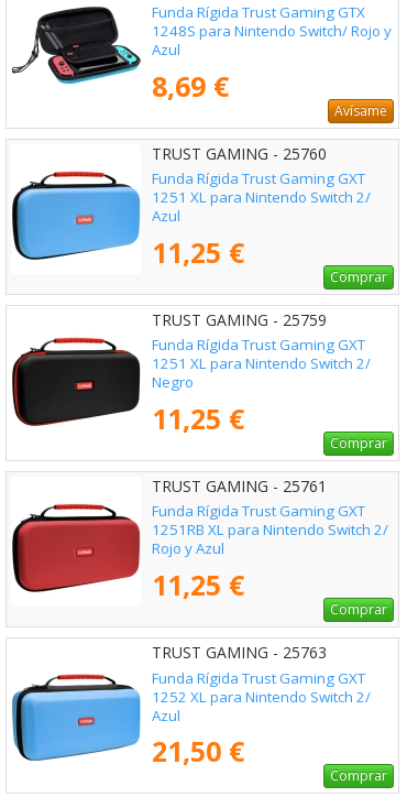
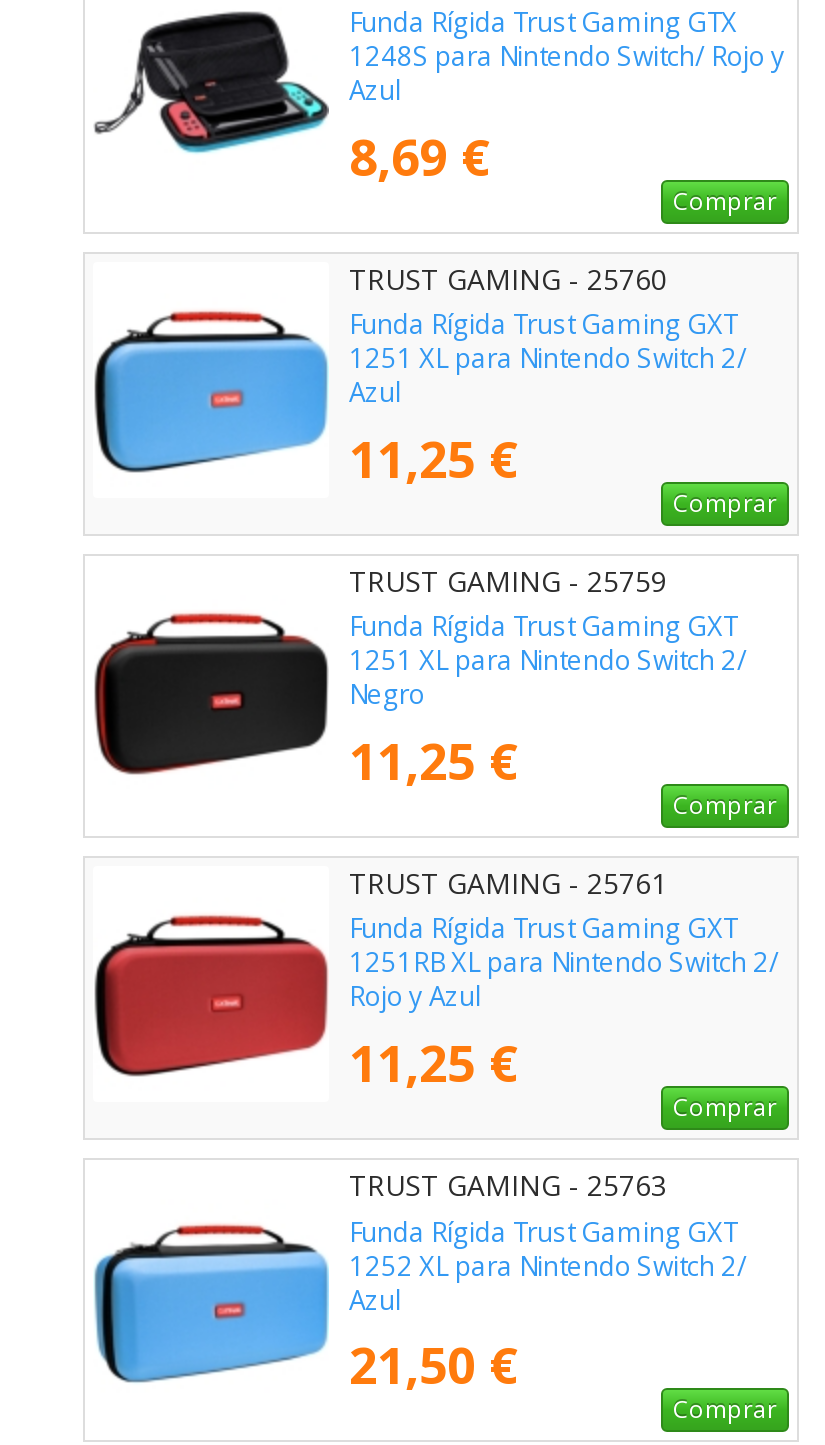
- Avísame
+ Comprar
